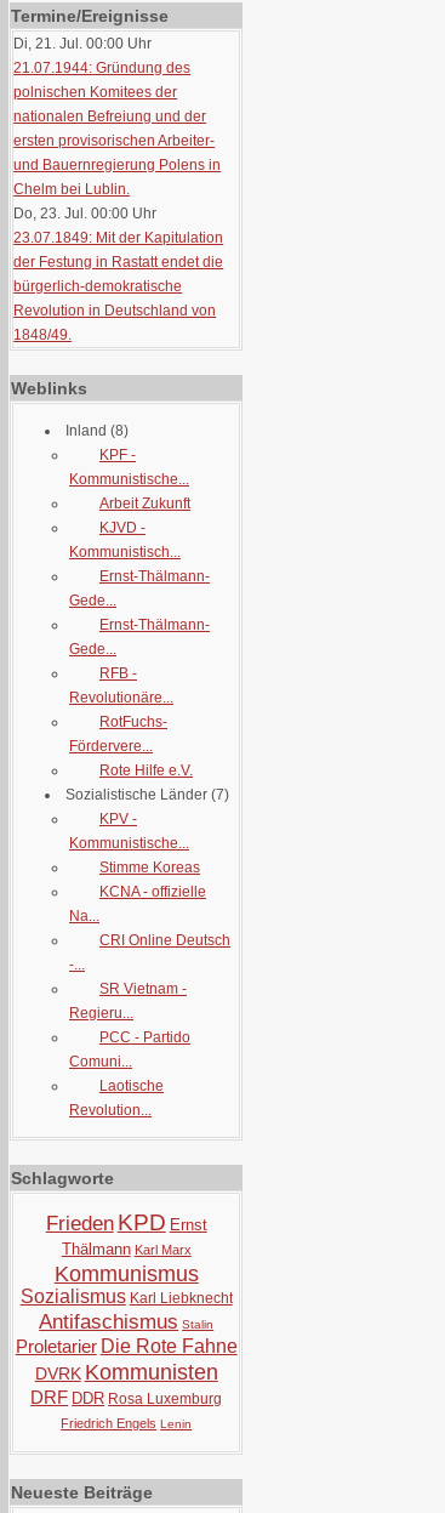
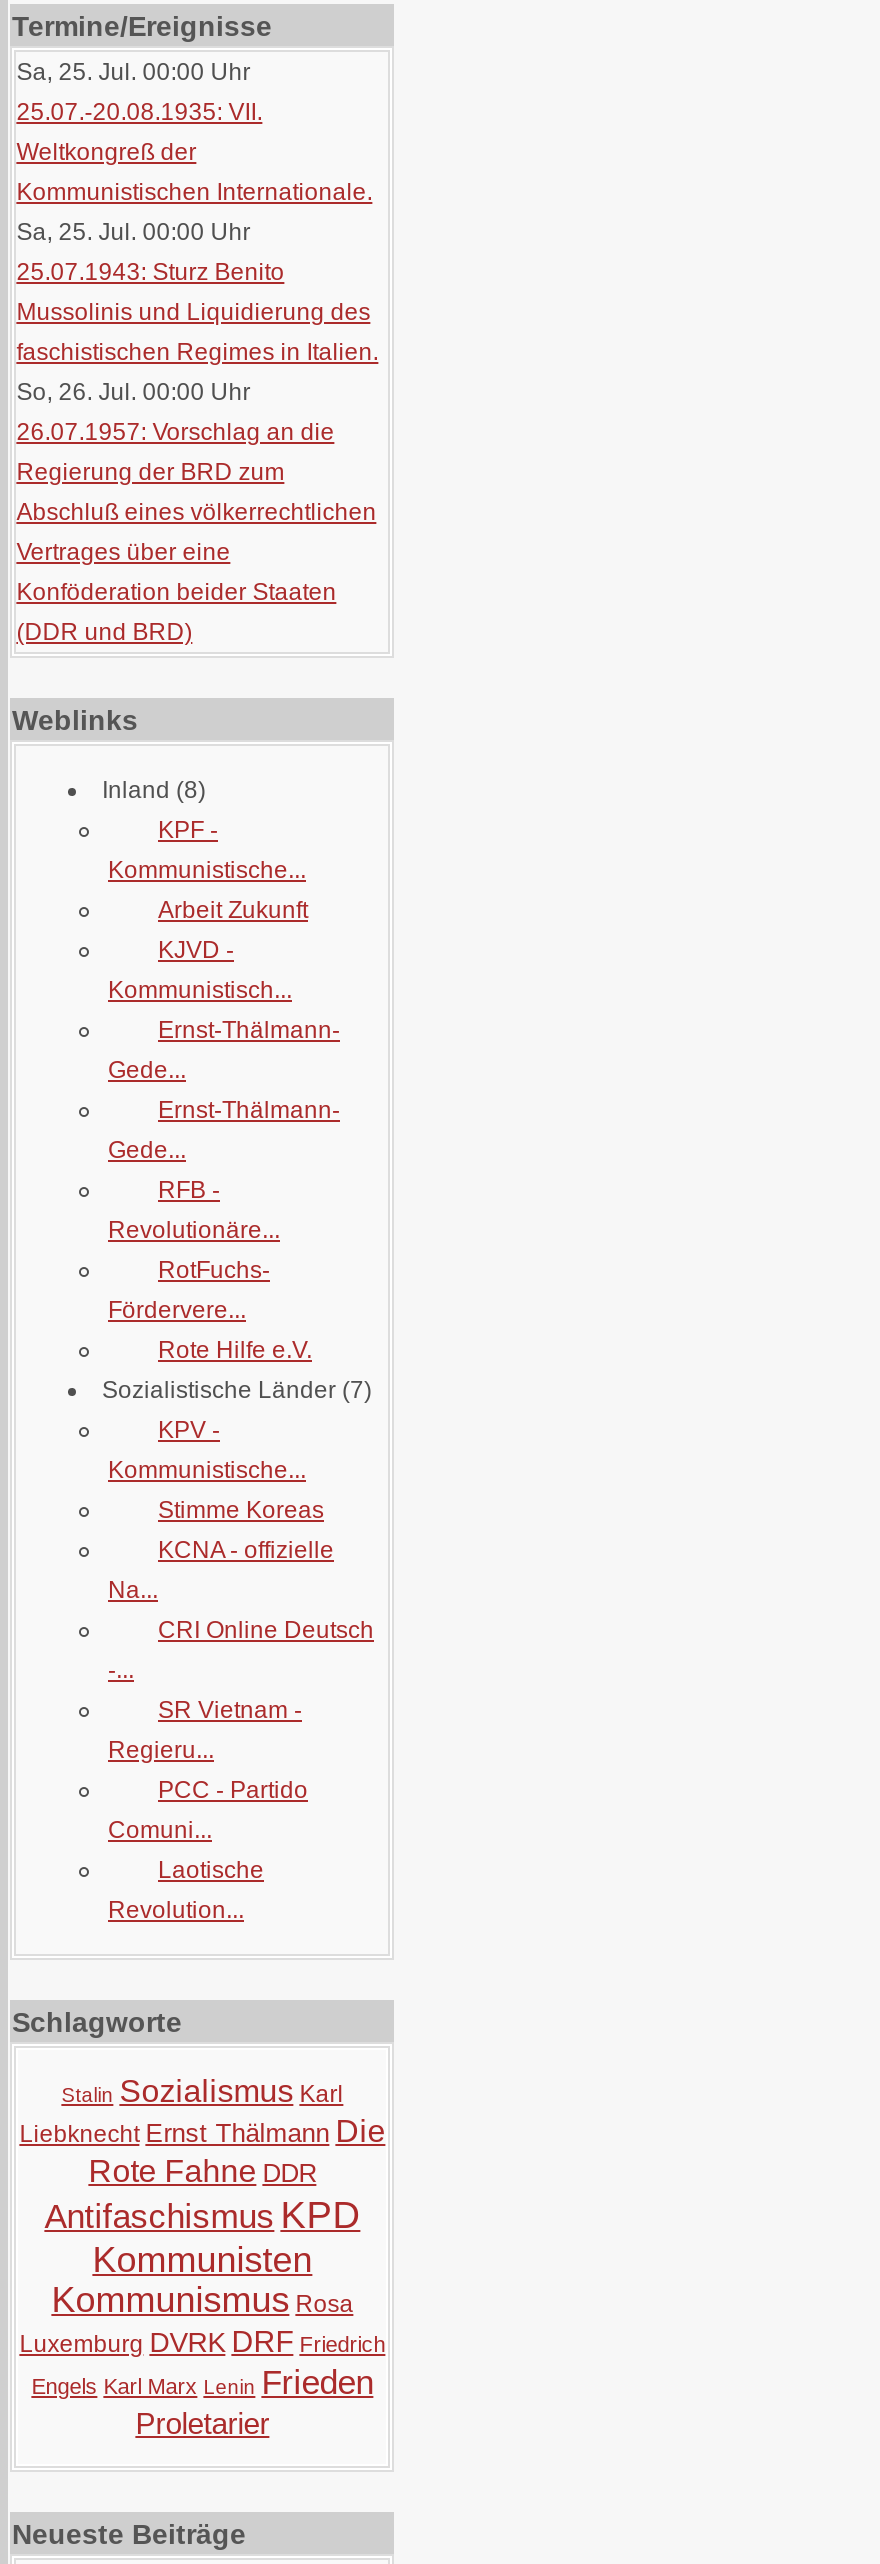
- Di, 21. Jul. 00:00 Uhr
- 21.07.1944: Gründung des
- polnischen Komitees der
- nationalen Befreiung und der
- ersten provisorischen Arbeiter-
- und Bauernregierung Polens in
- Chelm bei Lublin.
- Do, 23. Jul. 00:00 Uhr
- 23.07.1849: Mit der Kapitulation
- der Festung in Rastatt endet die
- bürgerlich-demokratische
- Revolution in Deutschland von
- 1848/49.
+ Sa, 25. Jul. 00:00 Uhr
+ 25.07.-20.08.1935: VII.
+ Weltkongreß der
+ Kommunistischen Internationale.
+ Sa, 25. Jul. 00:00 Uhr
+ 25.07.1943: Sturz Benito
+ Mussolinis und Liquidierung des
+ faschistischen Regimes in Italien.
+ So, 26. Jul. 00:00 Uhr
+ 26.07.1957: Vorschlag an die
+ Regierung der BRD zum
+ Abschluß eines völkerrechtlichen
+ Vertrages über eine
+ Konföderation beider Staaten
+ (DDR und BRD)

- Frieden KPD Ernst
- Thälmann Karl Marx
- Kommunismus
- Sozialismus Karl Liebknecht
- Antifaschismus Stalin
- Proletarier Die Rote Fahne
- DVRK Kommunisten
- DRF DDR Rosa Luxemburg
- Friedrich Engels Lenin
+ Stalin Sozialismus Karl
+ Liebknecht Ernst Thälmann Die
+ Rote Fahne DDR
+ Antifaschismus KPD
+ Kommunisten
+ Kommunismus Rosa
+ Luxemburg DVRK DRF Friedrich
+ Engels Karl Marx Lenin Frieden
+ Proletarier
